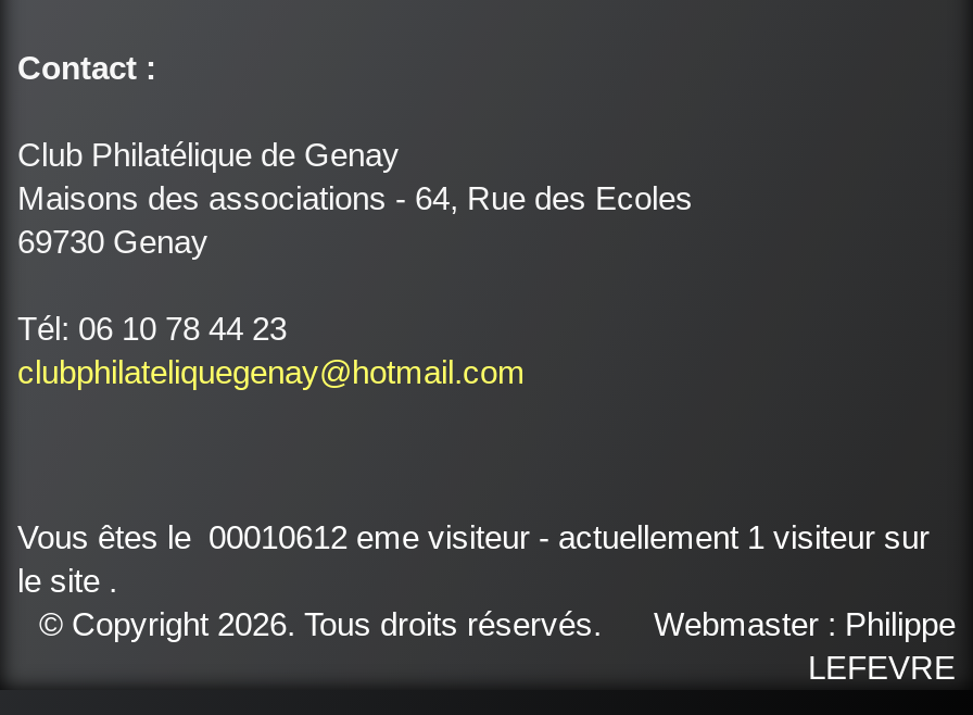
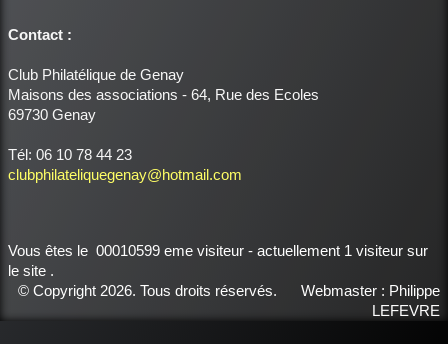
- Vous êtes le 00010612 eme visiteur - actuellement 1 visiteur sur
+ Vous êtes le 00010599 eme visiteur - actuellement 1 visiteur sur
